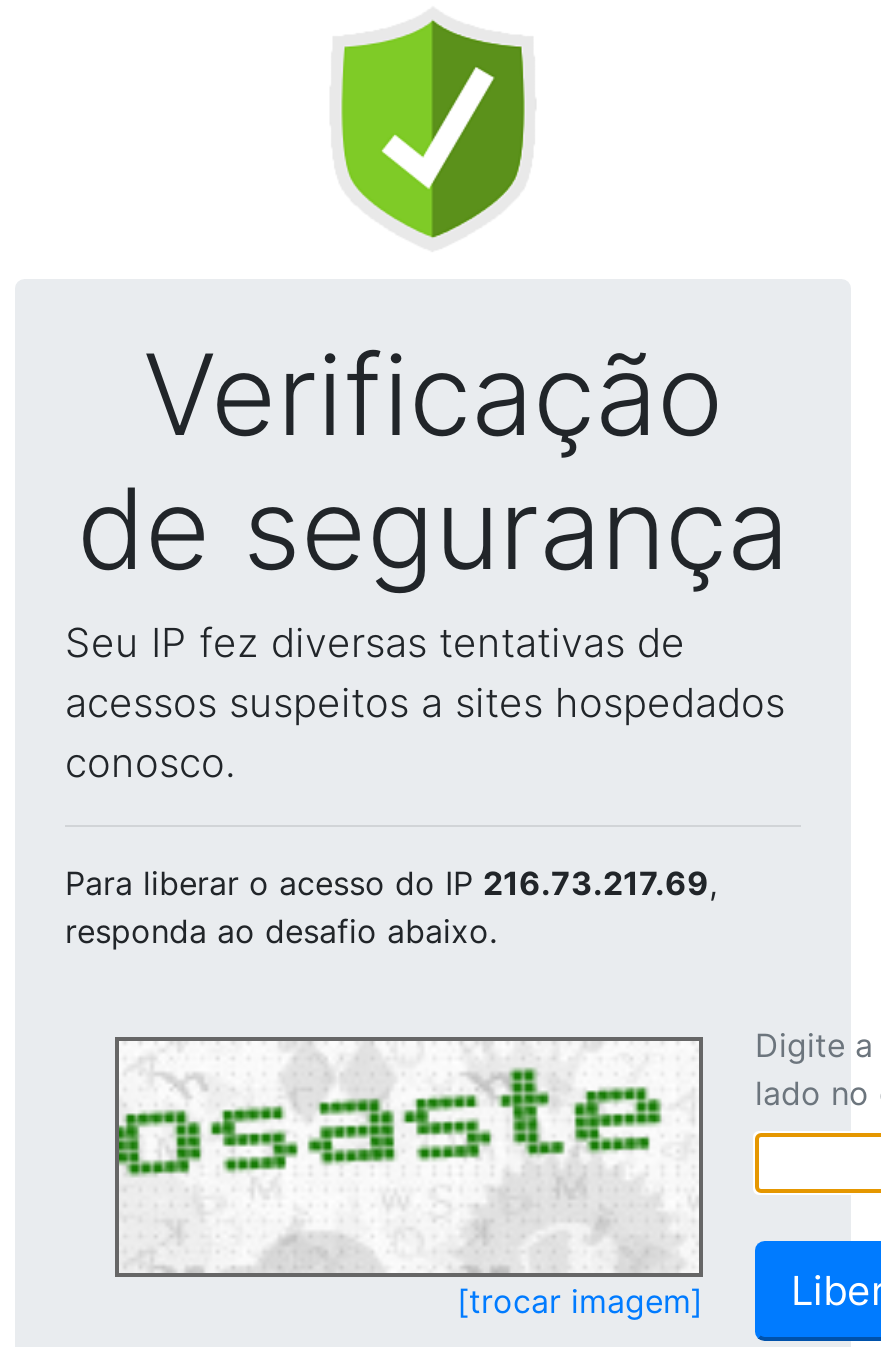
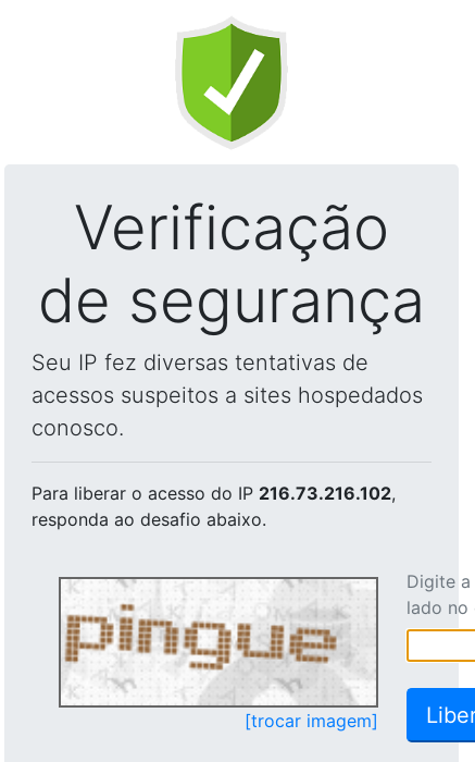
- Para liberar o acesso do IP 216.73.217.69,
+ Para liberar o acesso do IP 216.73.216.102,

- [image]
+ [image]
